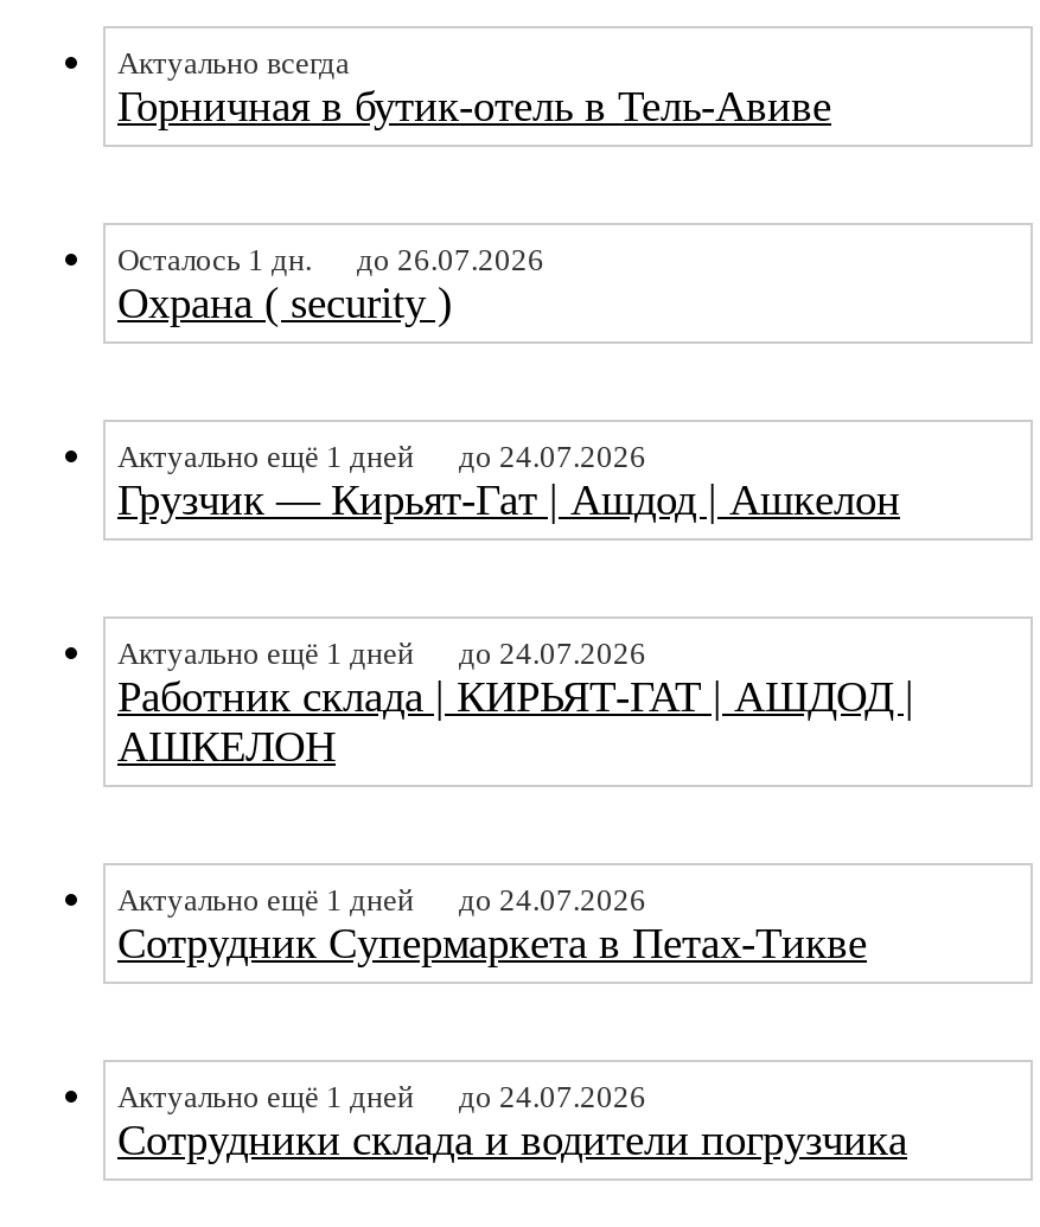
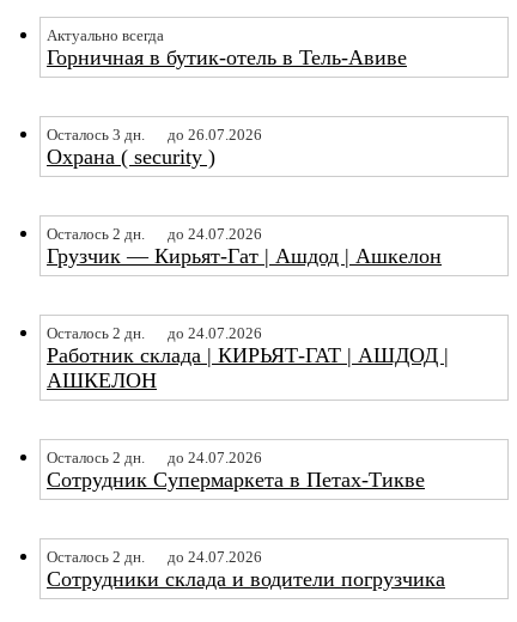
- Осталось 1 дн. до 26.07.2026
+ Осталось 3 дн. до 26.07.2026

- Актуально ещё 1 дней
+ Осталось 2 дн.

- Актуально ещё 1 дней
+ Осталось 2 дн.

- Актуально ещё 1 дней
+ Осталось 2 дн.

- Актуально ещё 1 дней
+ Осталось 2 дн.
